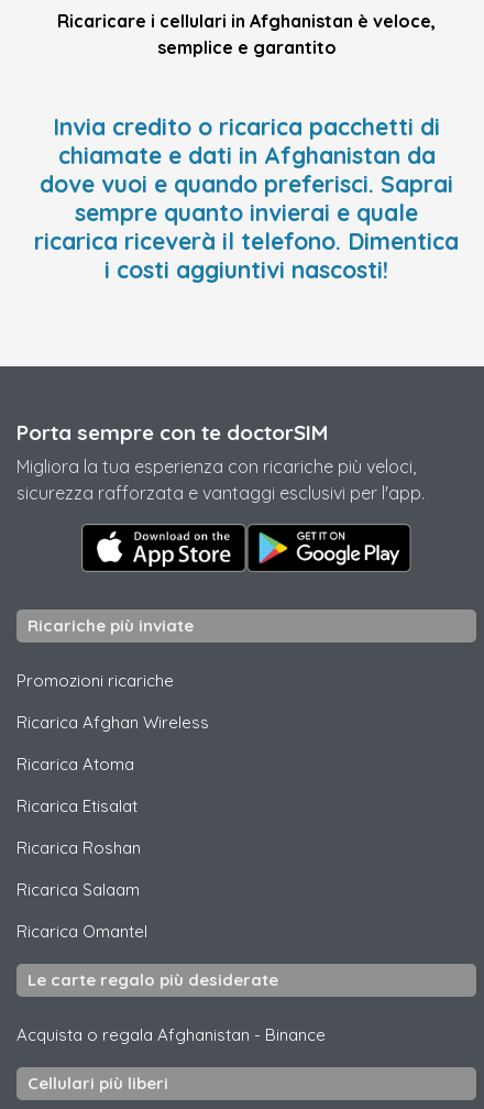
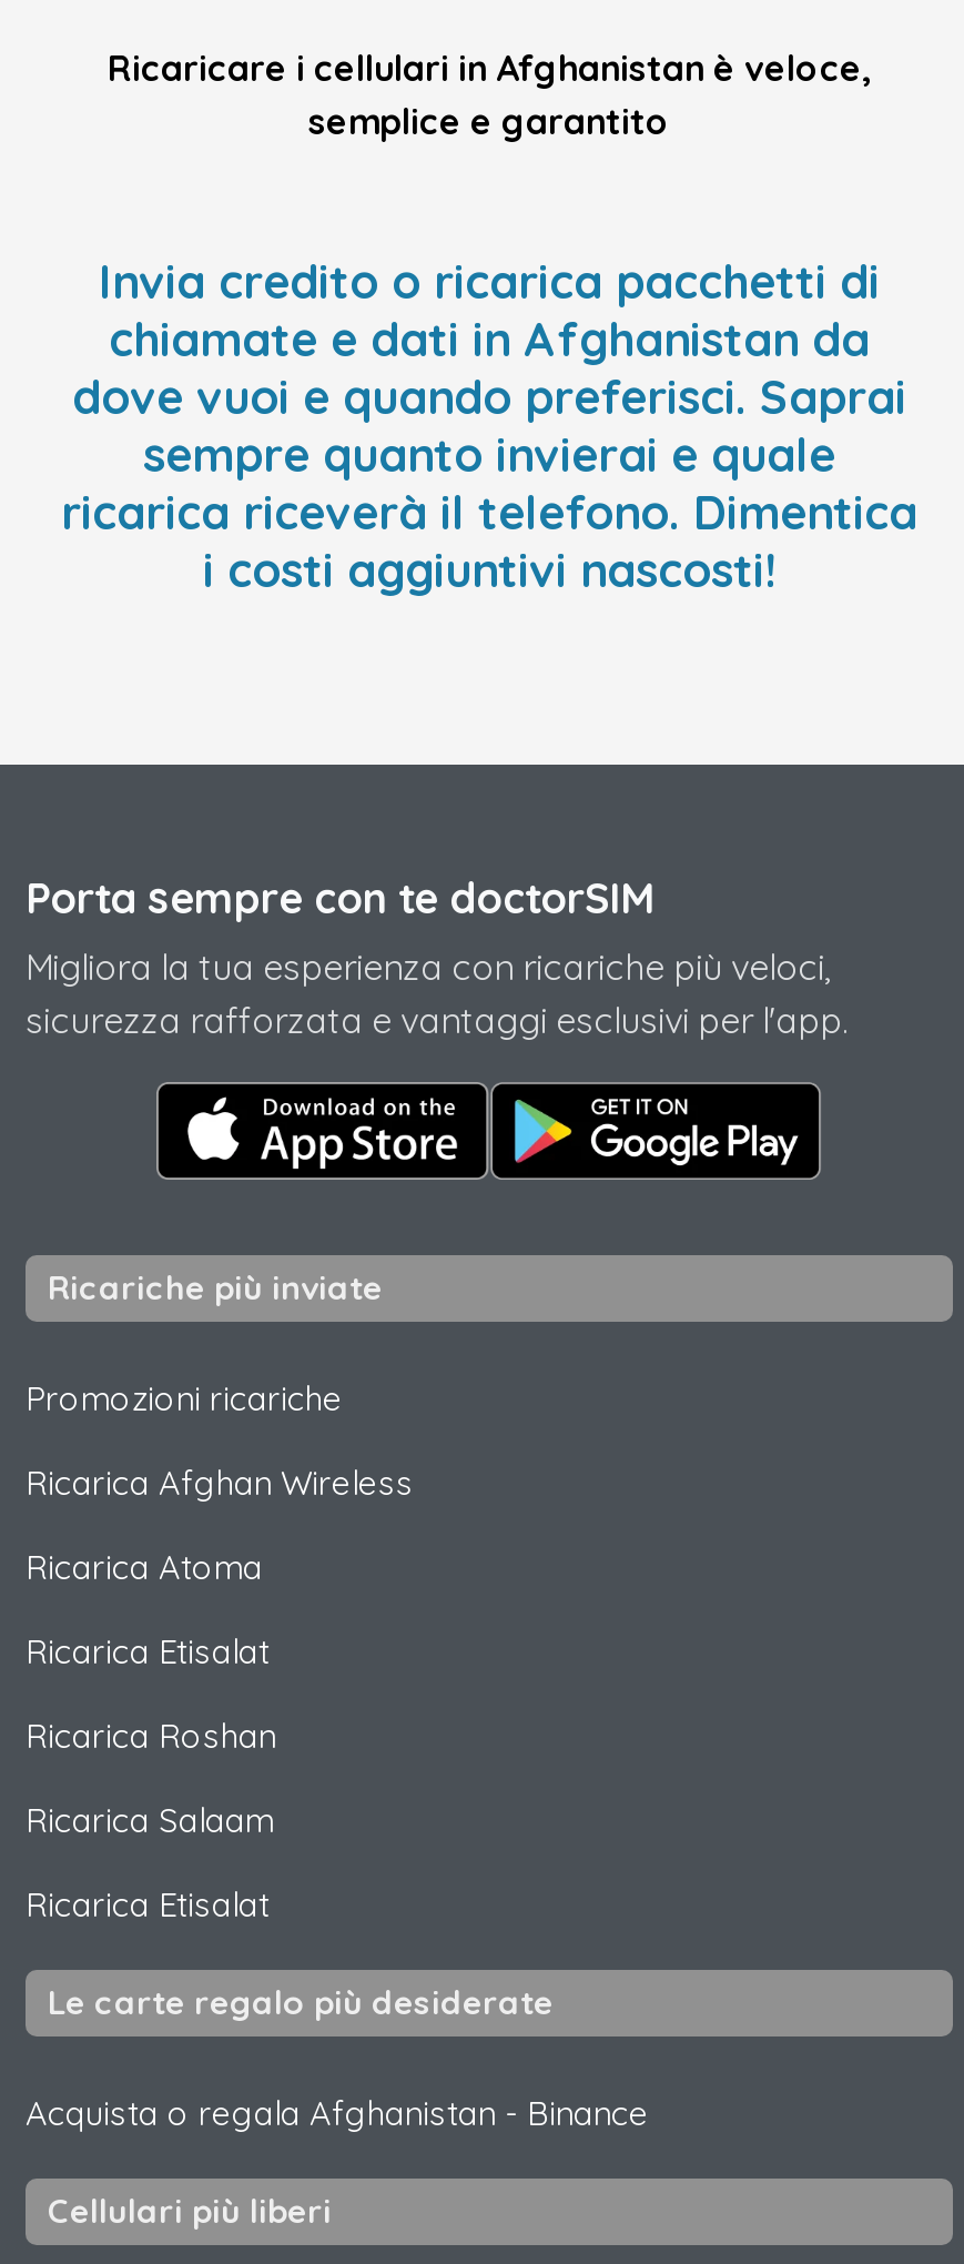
- Ricarica Omantel
+ Ricarica Etisalat
